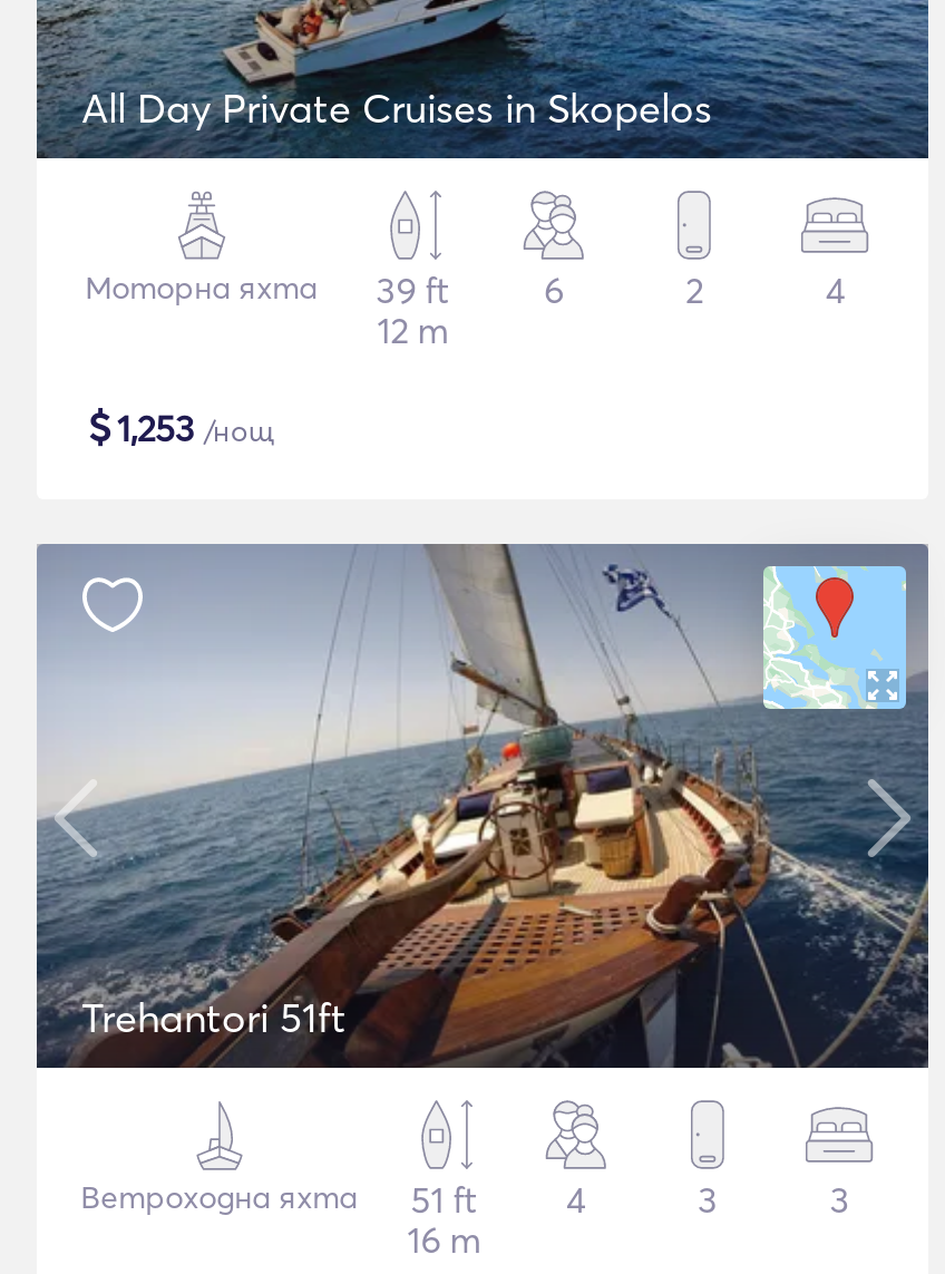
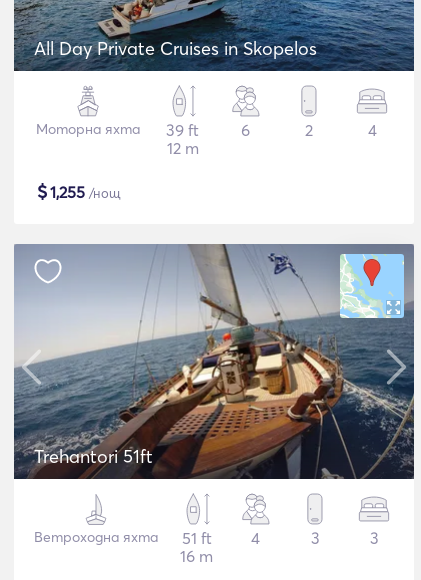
- $1,253 /нощ
+ $1,255 /нощ
